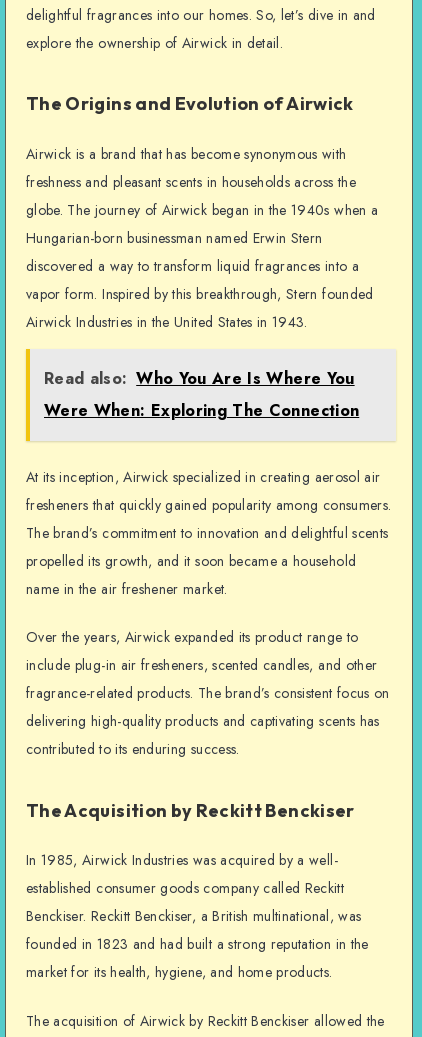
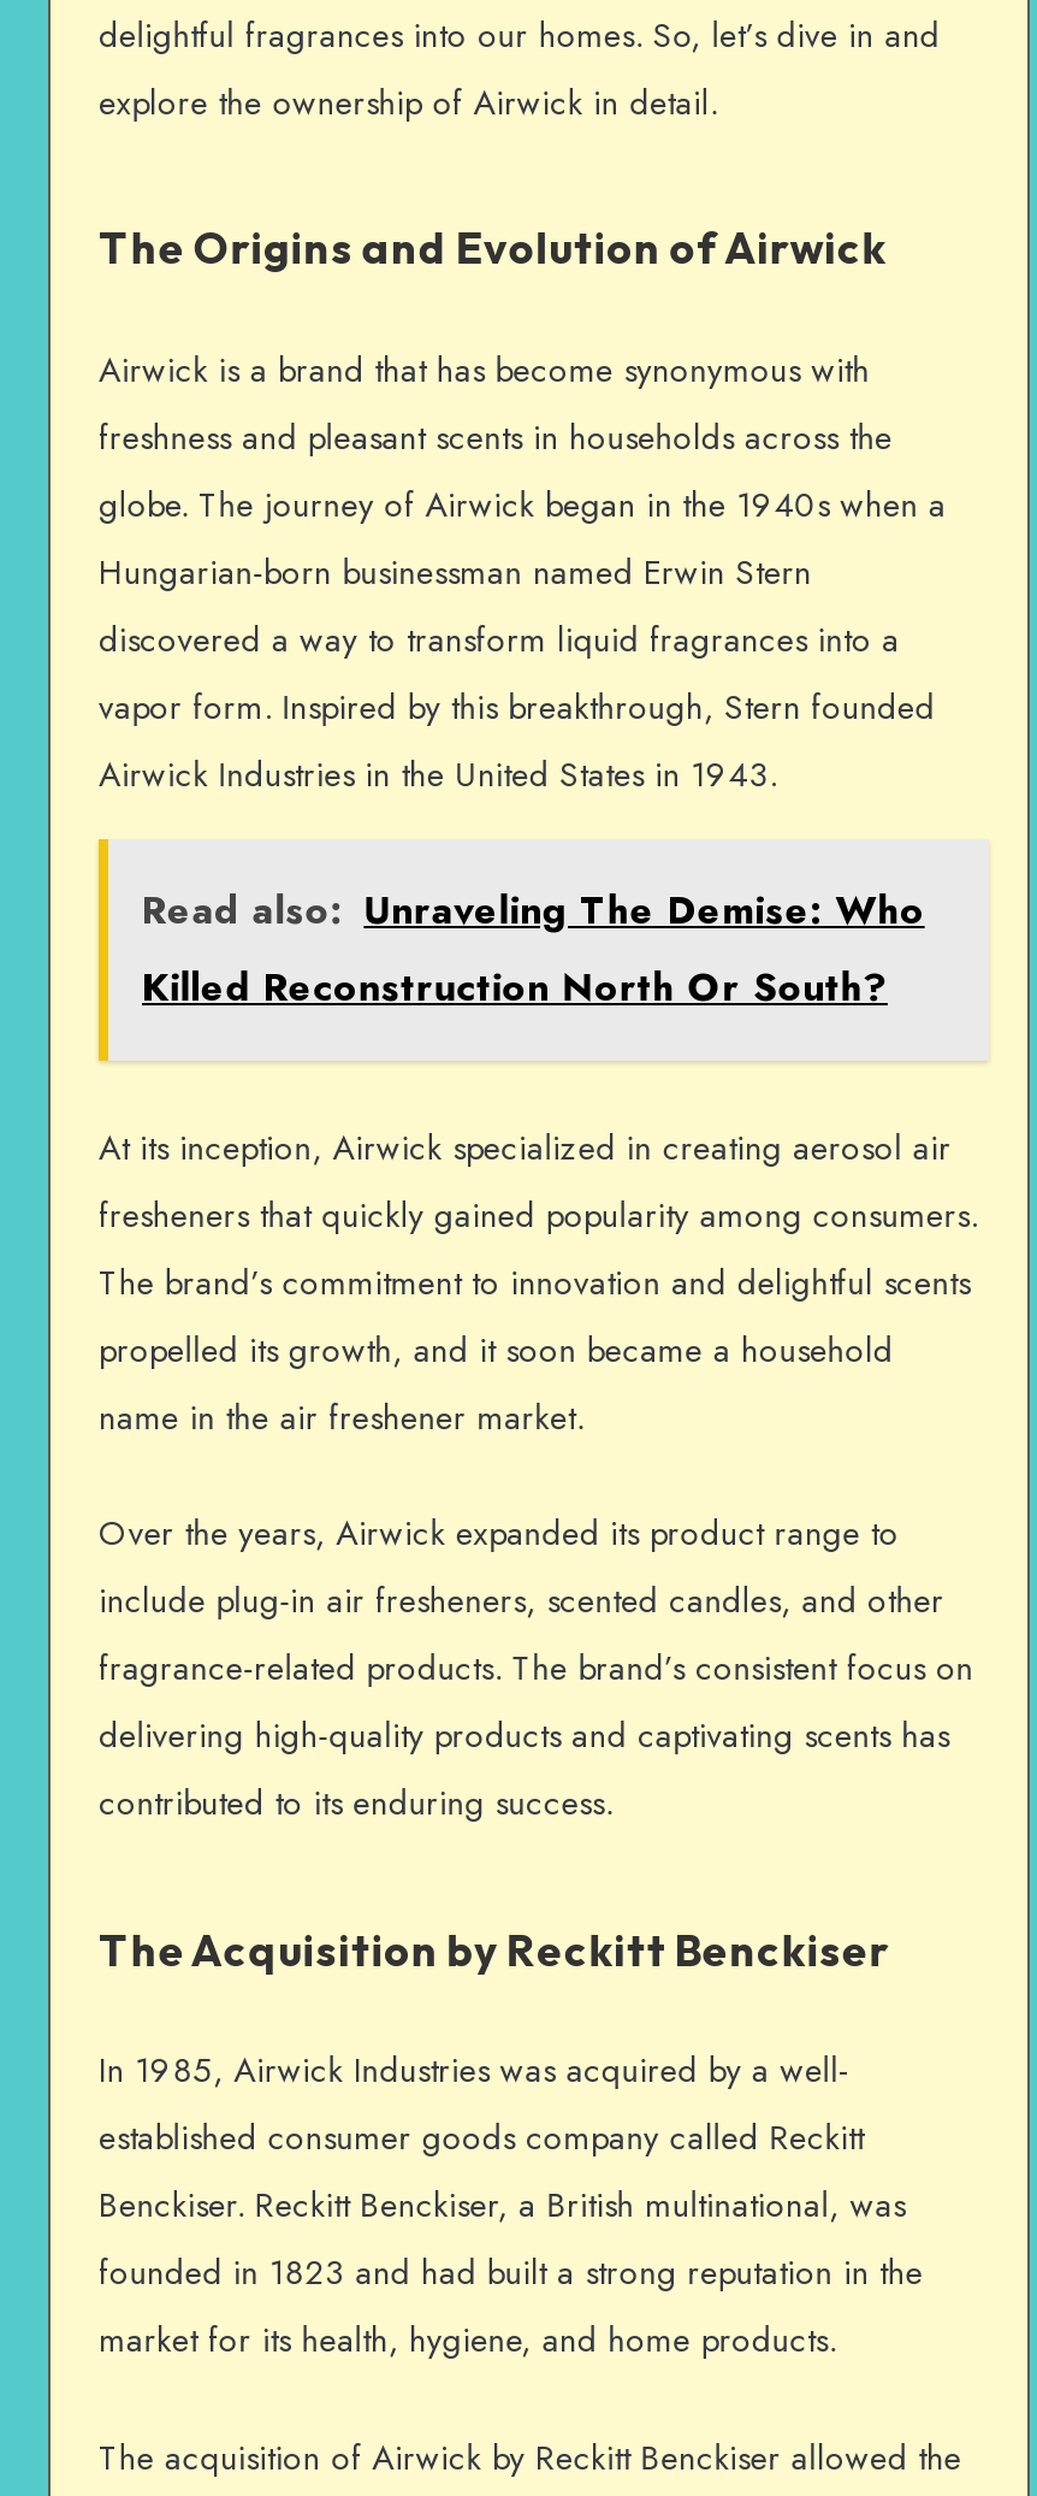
- Read also: Who You Are Is Where You
- Were When: Exploring The Connection
+ Read also: Unraveling The Demise: Who
+ Killed Reconstruction North Or South?
